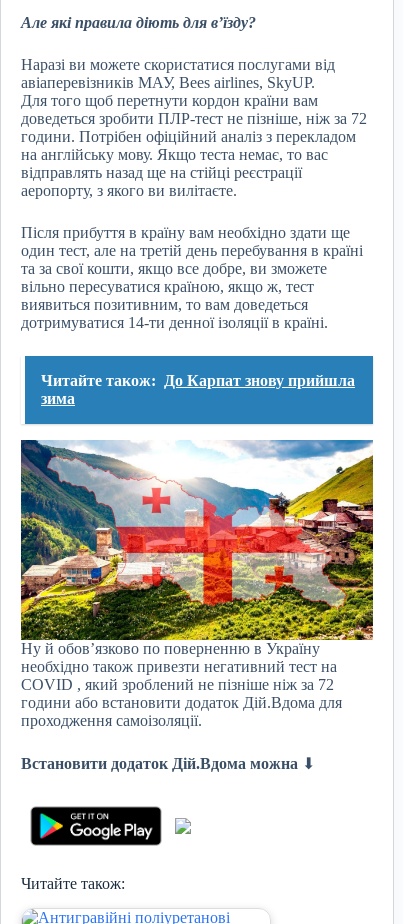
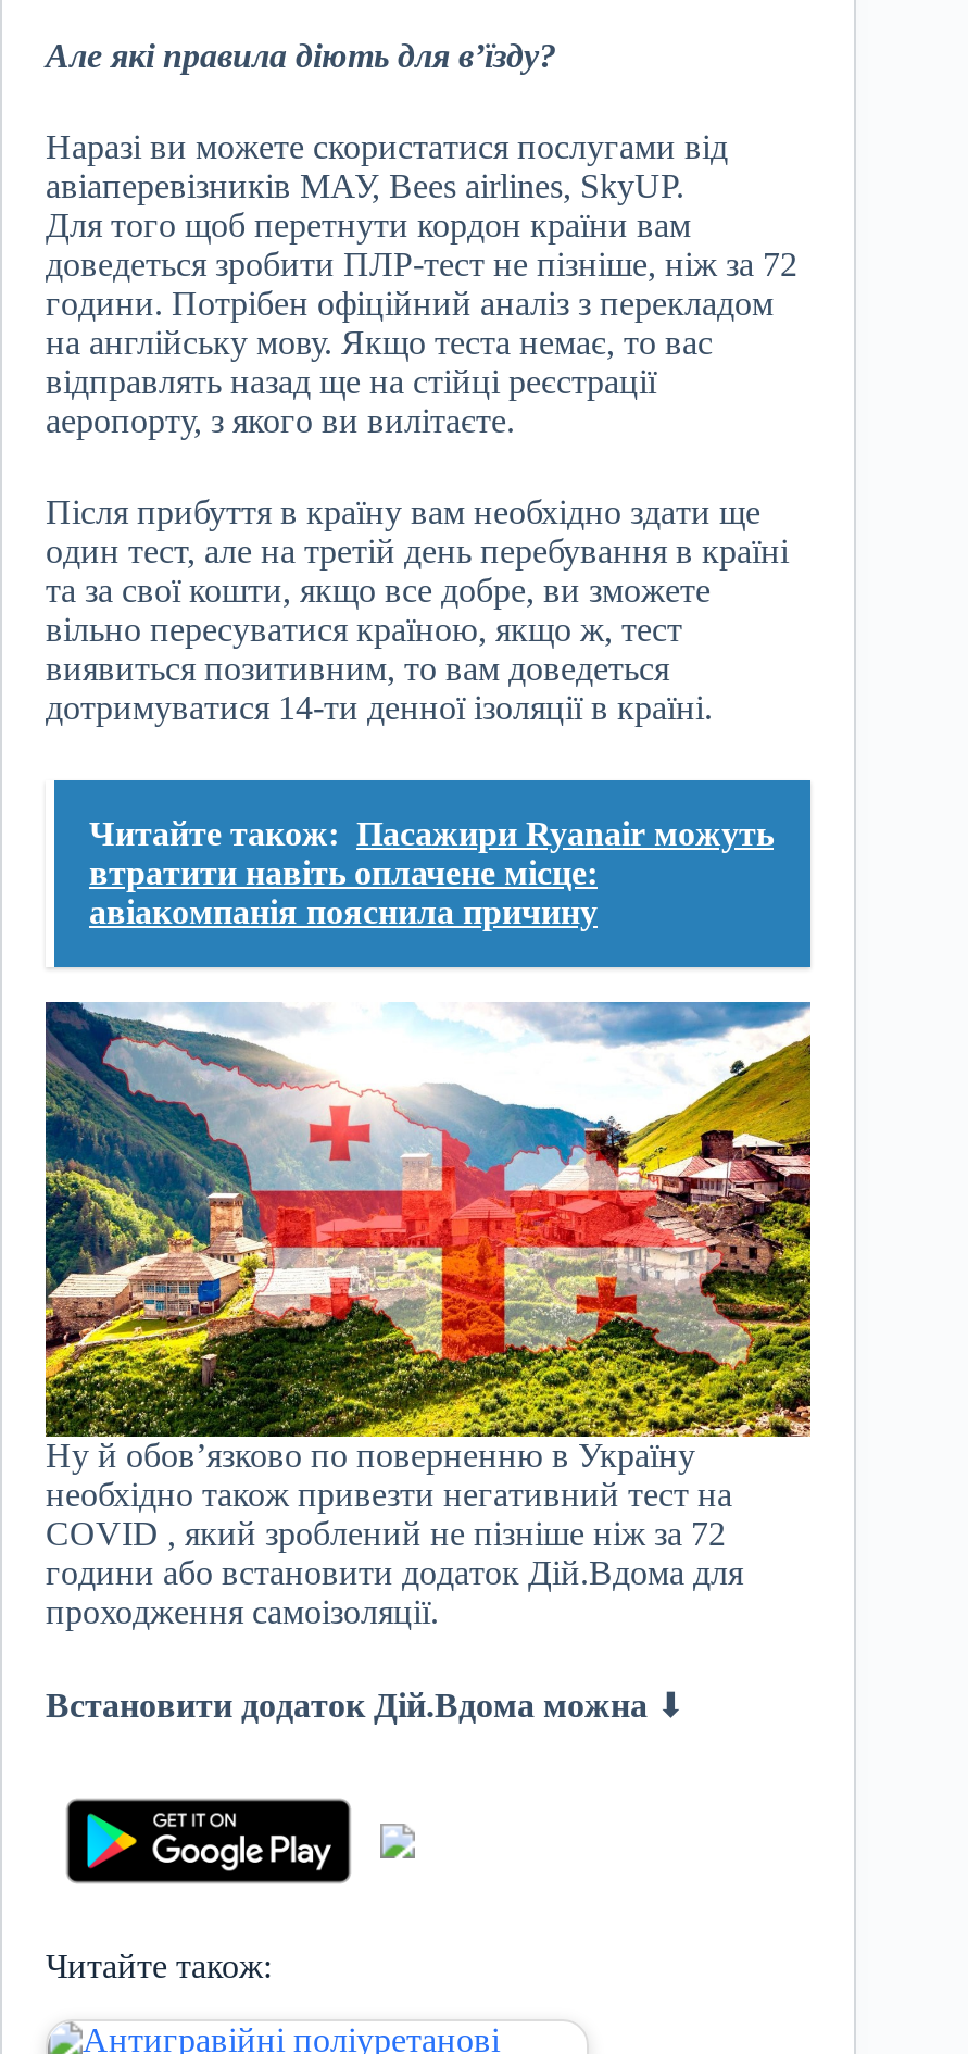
- Читайте також: До Карпат знову прийшла
- зима
+ Читайте також: Пасажири Ryanair можуть
+ втратити навіть оплачене місце:
+ авіакомпанія пояснила причину
